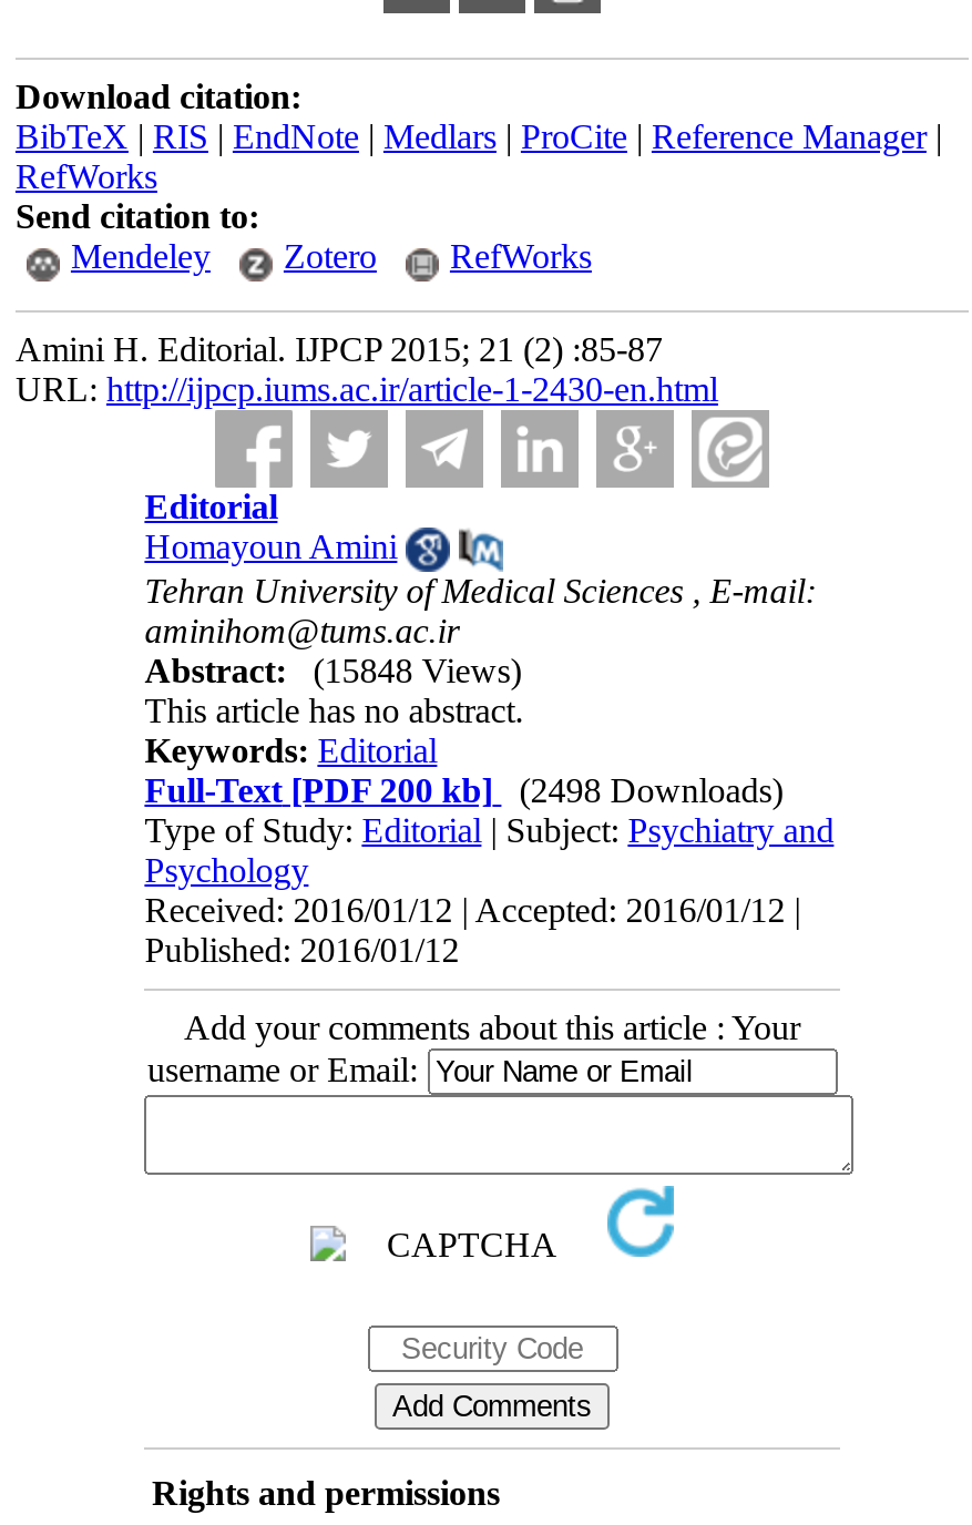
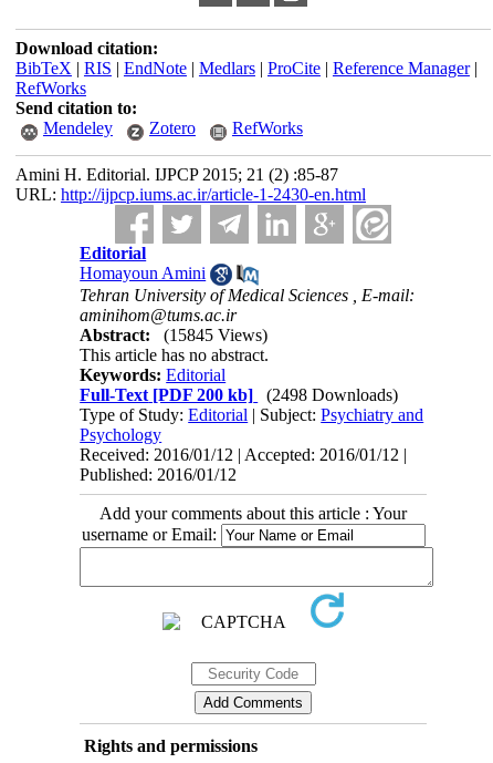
- Abstract: (15848 Views)
+ Abstract: (15845 Views)
